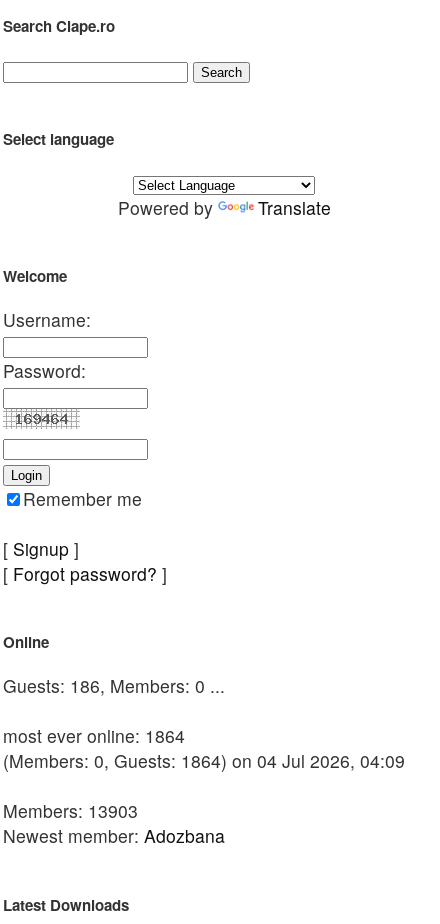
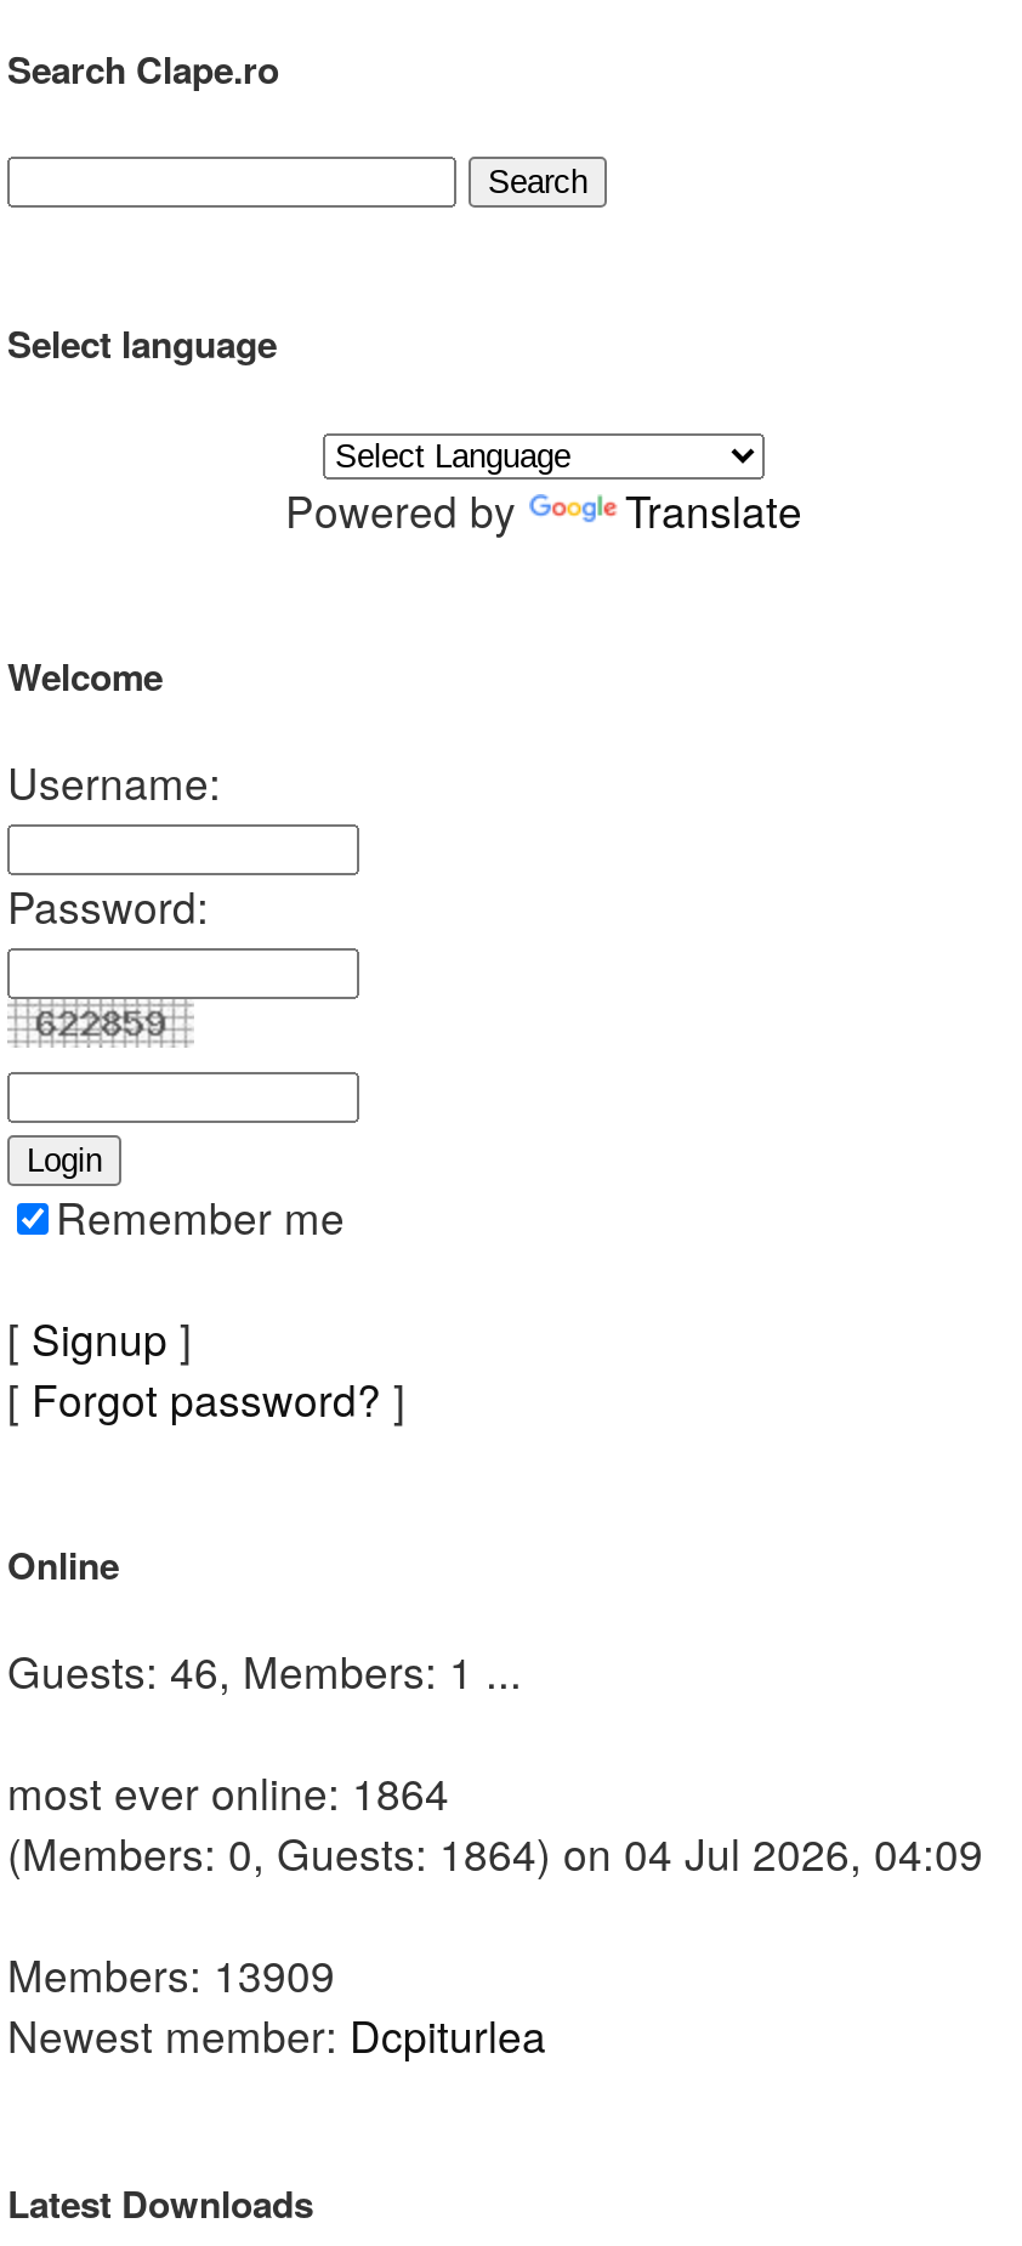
- Guests: 186, Members: 0 ...
+ Guests: 46, Members: 1 ...

- Members: 13903
+ Members: 13909

- Newest member: Adozbana
+ Newest member: Dcpiturlea
